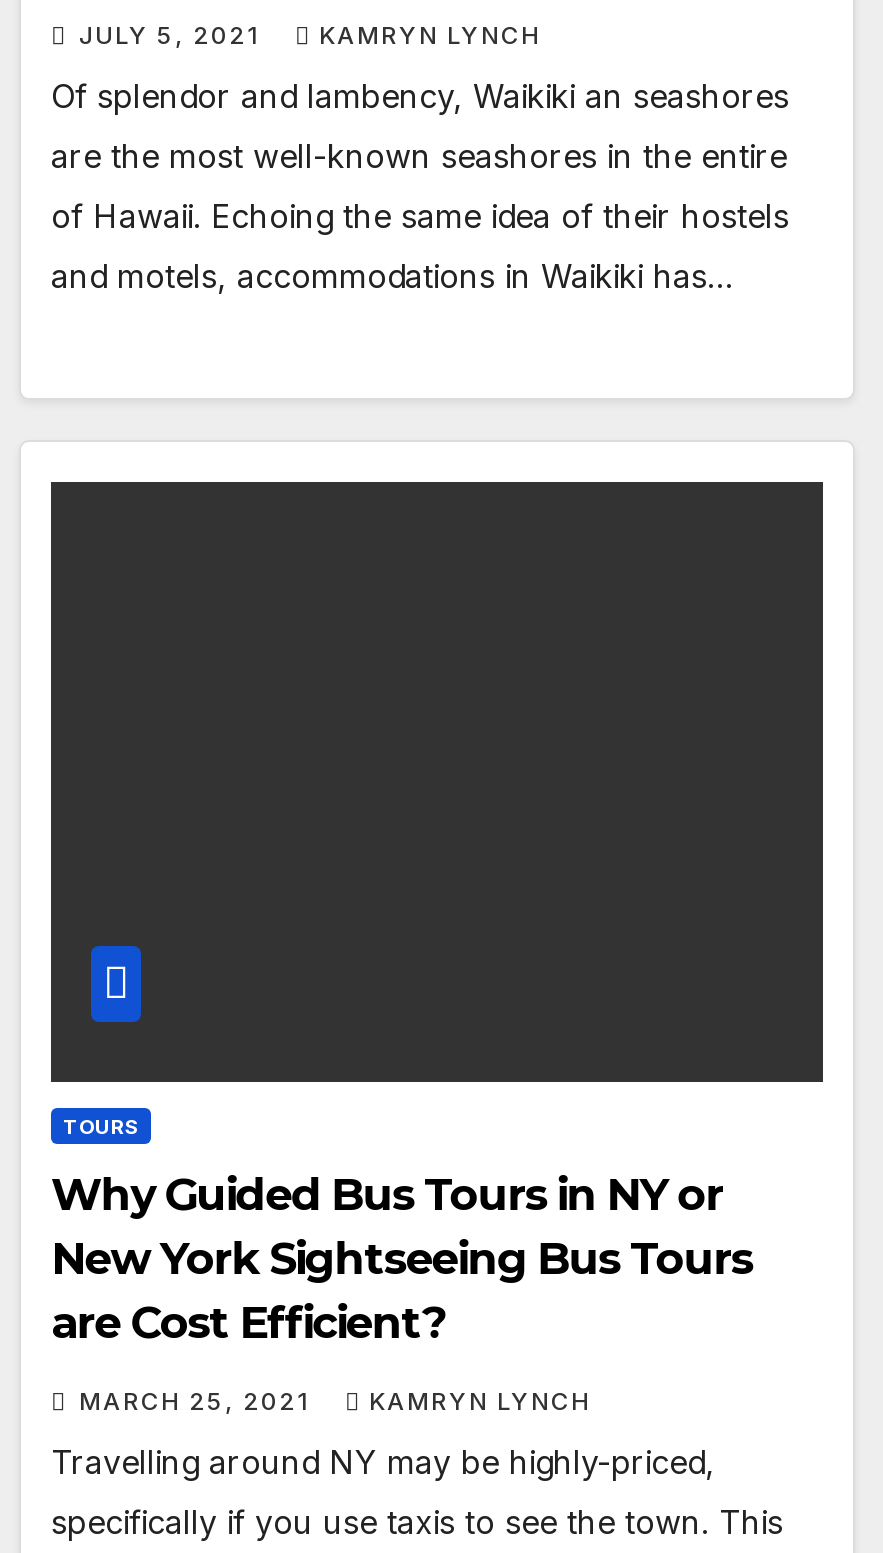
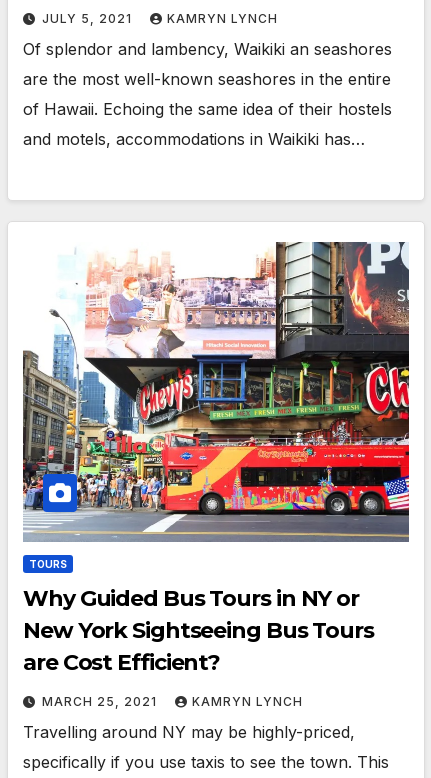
+ [image]
